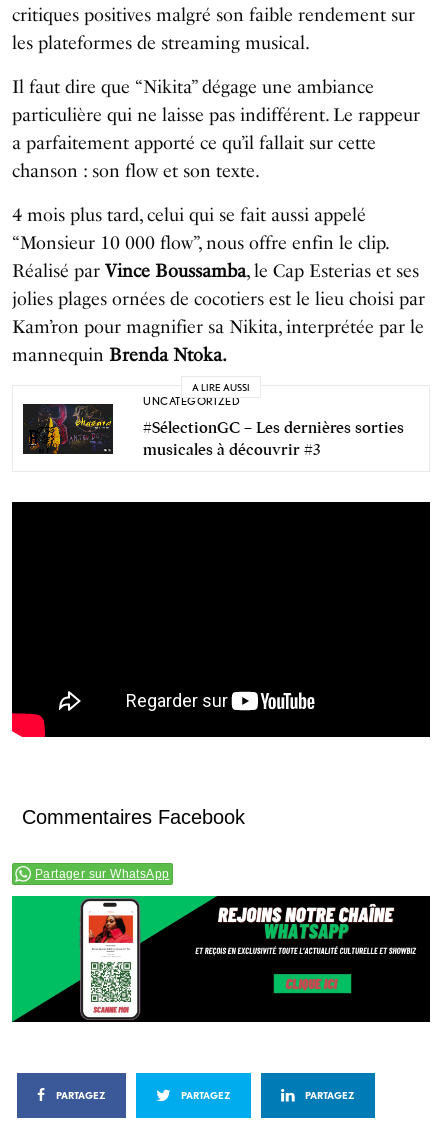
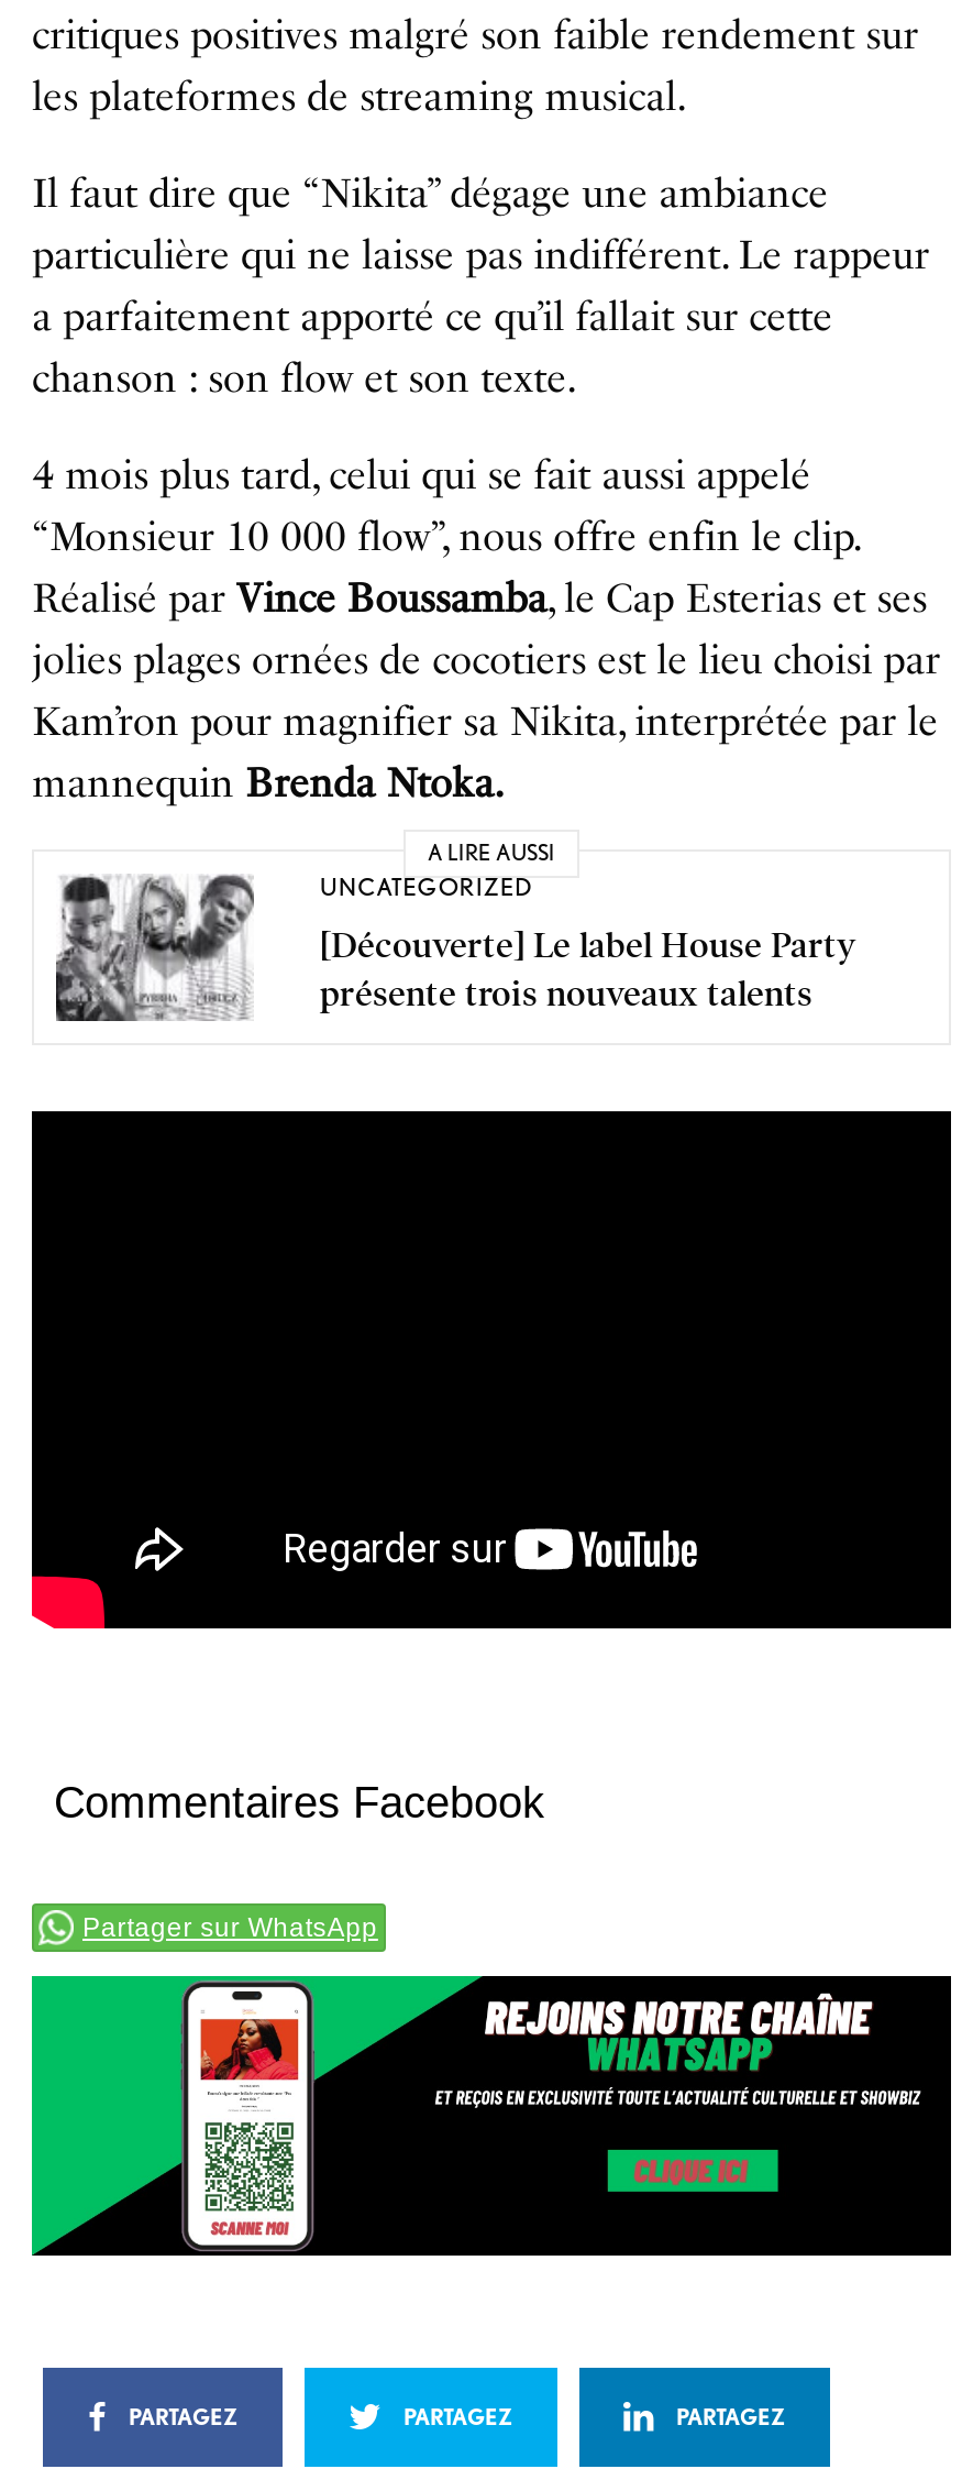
- [image]
- #SélectionGC – Les dernières sorties
- musicales à découvrir #3
+ [image]
+ [Découverte] Le label House Party
+ présente trois nouveaux talents
